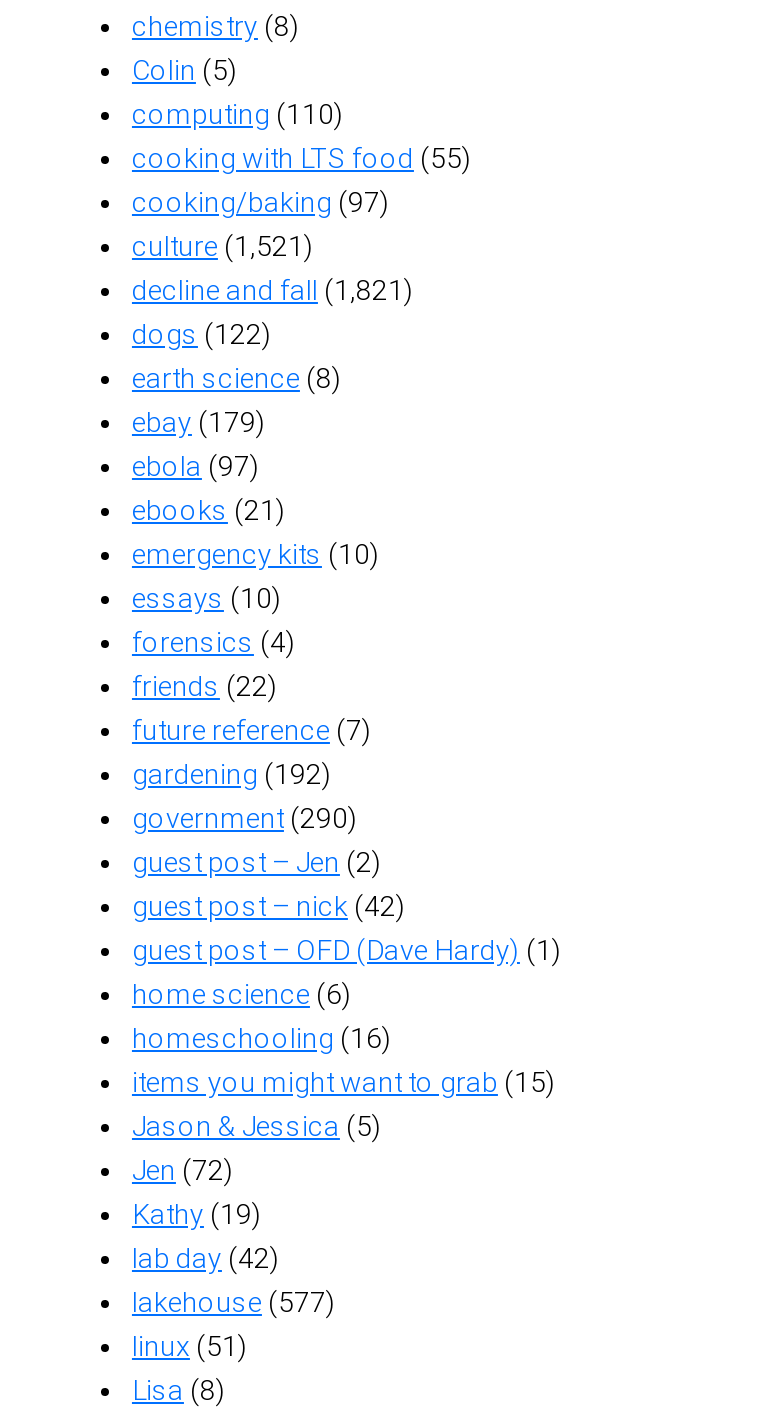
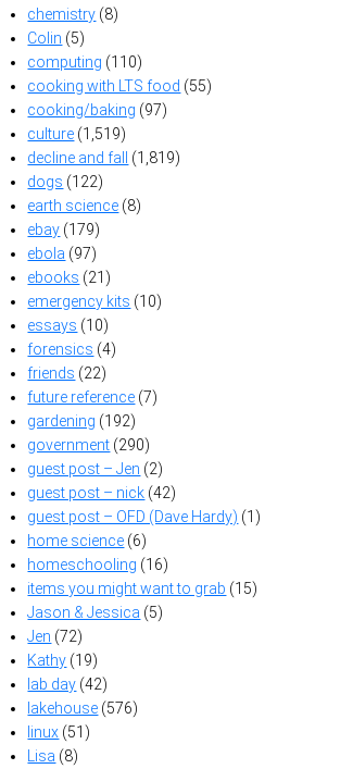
- culture (1,521)
+ culture (1,519)

- decline and fall (1,821)
+ decline and fall (1,819)

- lakehouse (577)
+ lakehouse (576)
